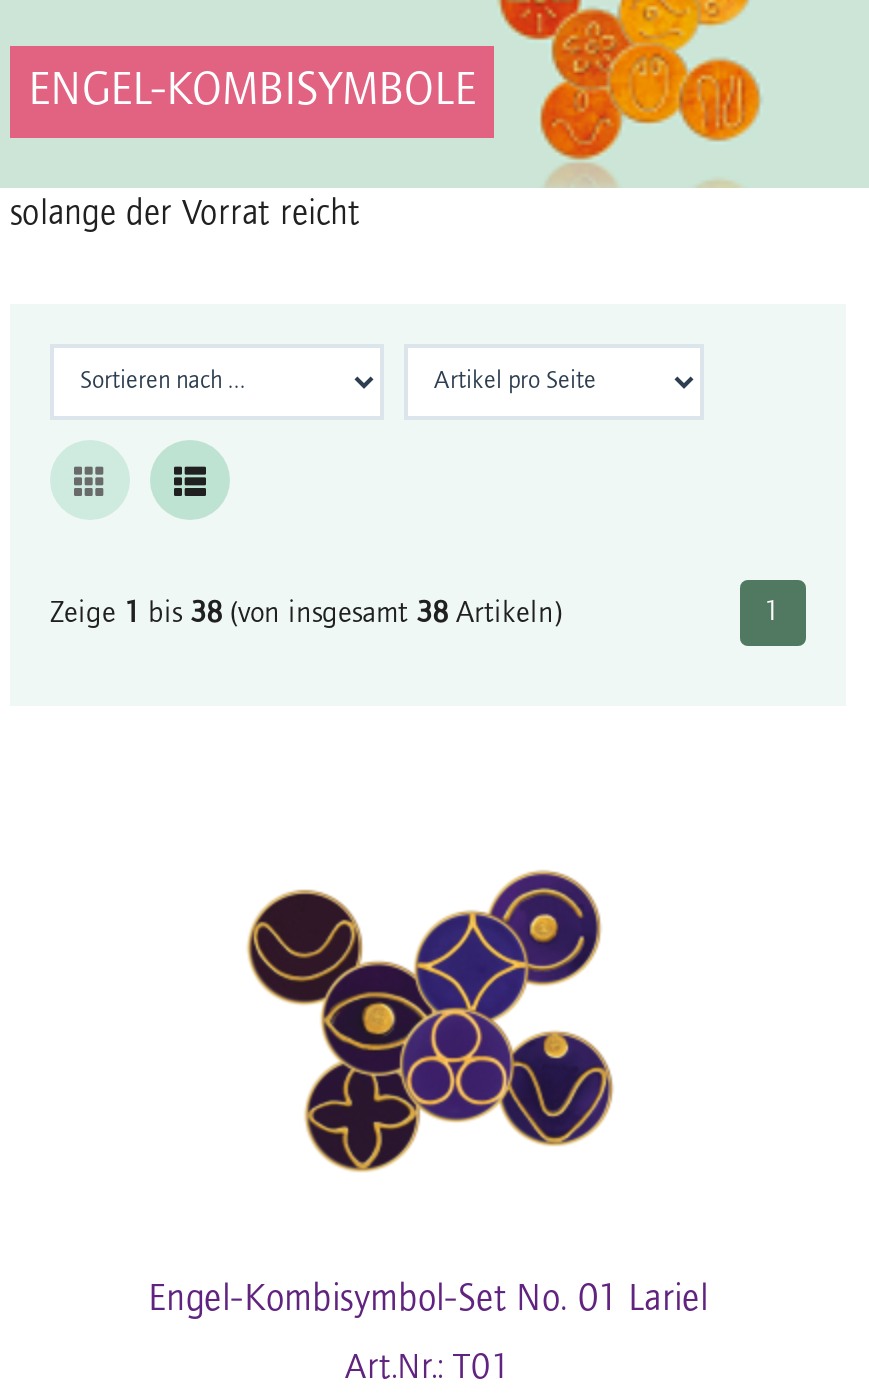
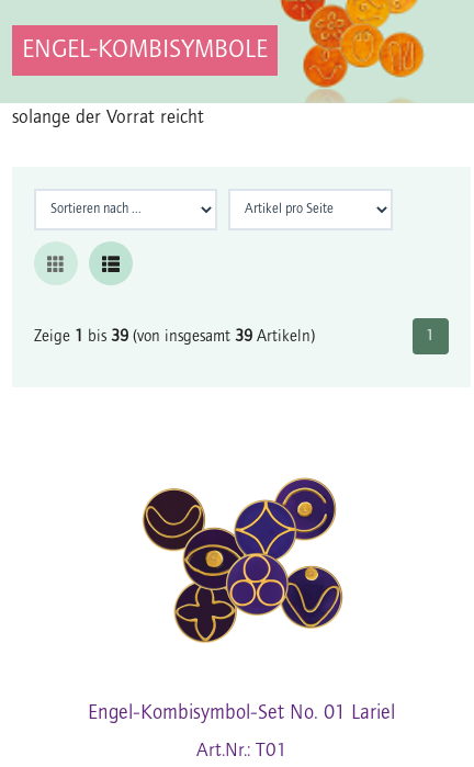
- Zeige 1 bis 38 (von insgesamt 38 Artikeln)
+ Zeige 1 bis 39 (von insgesamt 39 Artikeln)
